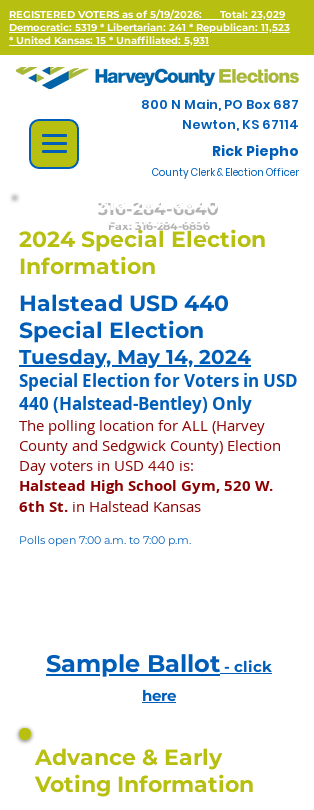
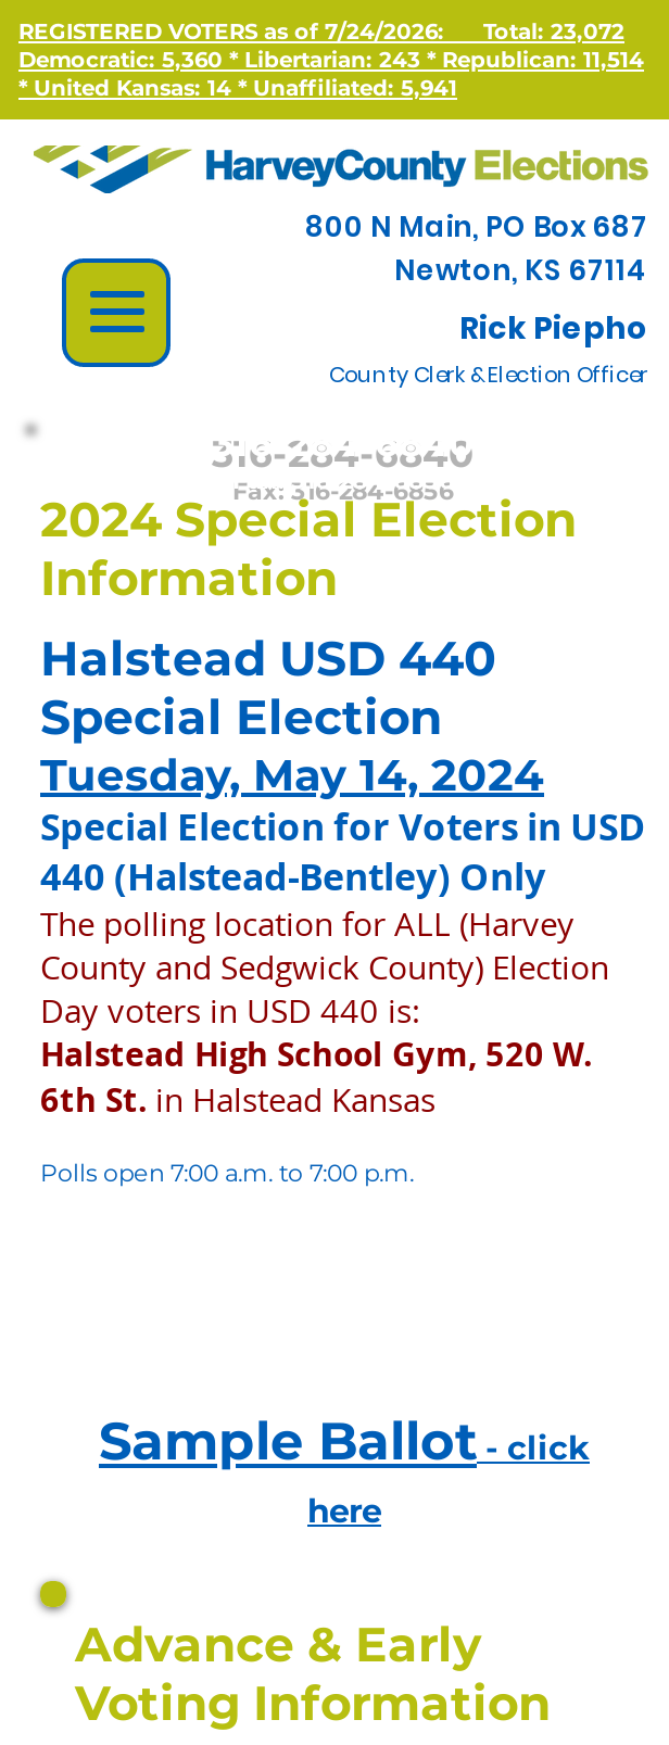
- REGISTERED VOTERS as of 5/19/2026: Total: 23,029
+ REGISTERED VOTERS as of 7/24/2026: Total: 23,072

- Democratic: 5319 * Libertarian: 241 * Republican: 11,523
+ Democratic: 5,360 * Libertarian: 243 * Republican: 11,514

- * United Kansas: 15 * Unaffiliated: 5,931
+ * United Kansas: 14 * Unaffiliated: 5,941
